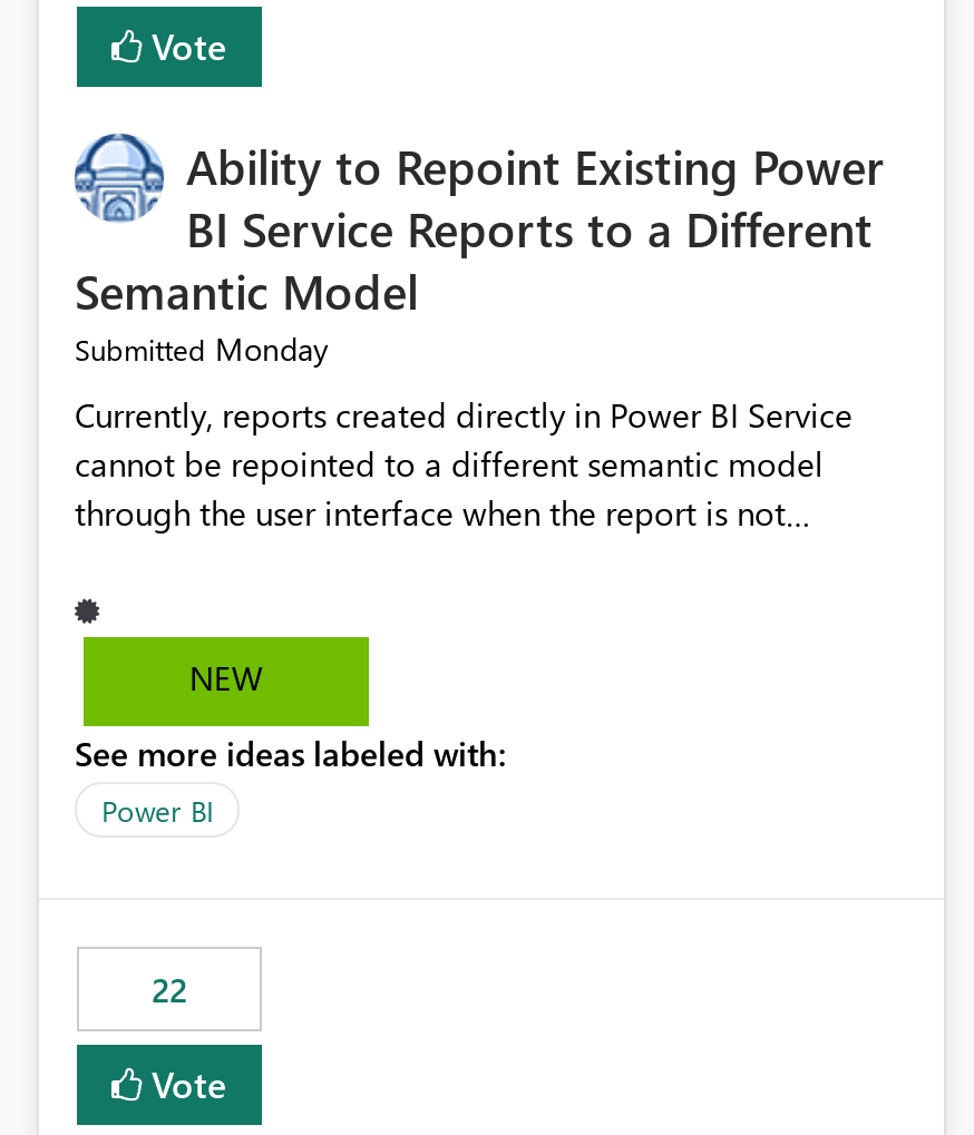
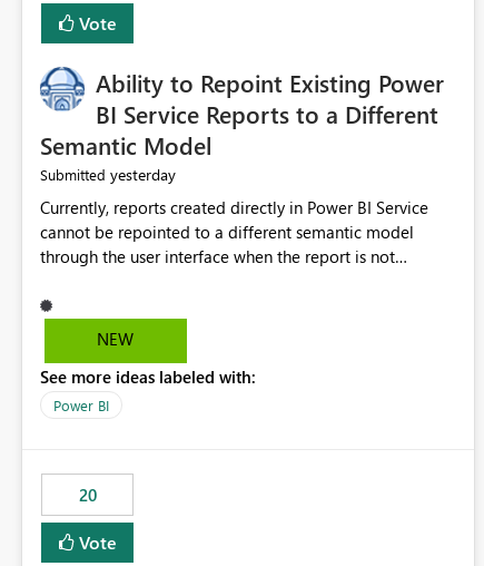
- Submitted Monday
+ Submitted yesterday

- 22
+ 20
